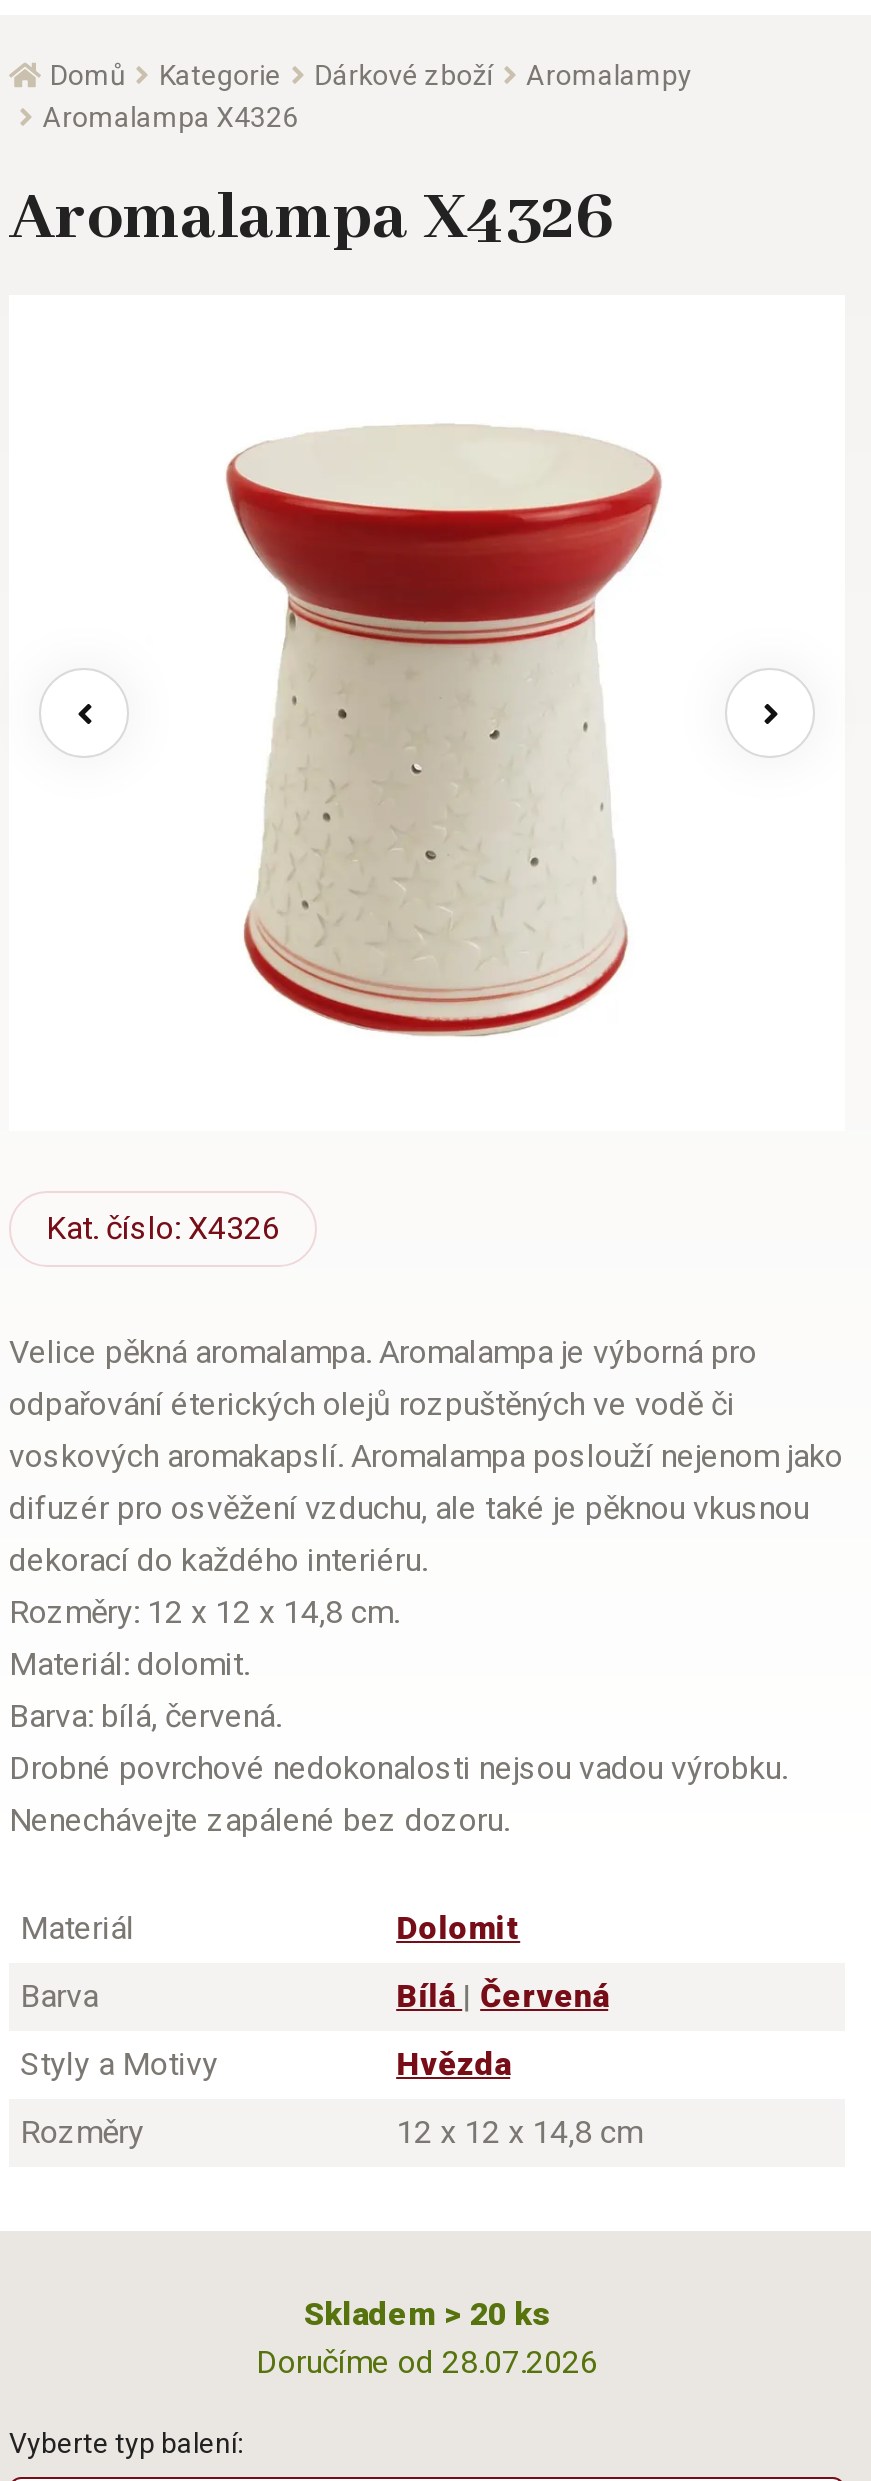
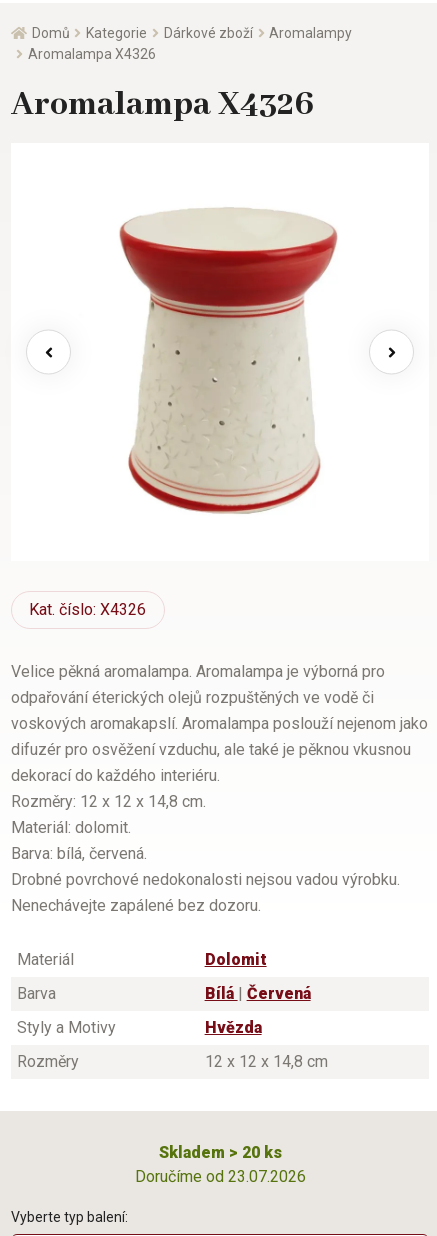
- Doručíme od 28.07.2026
+ Doručíme od 23.07.2026
